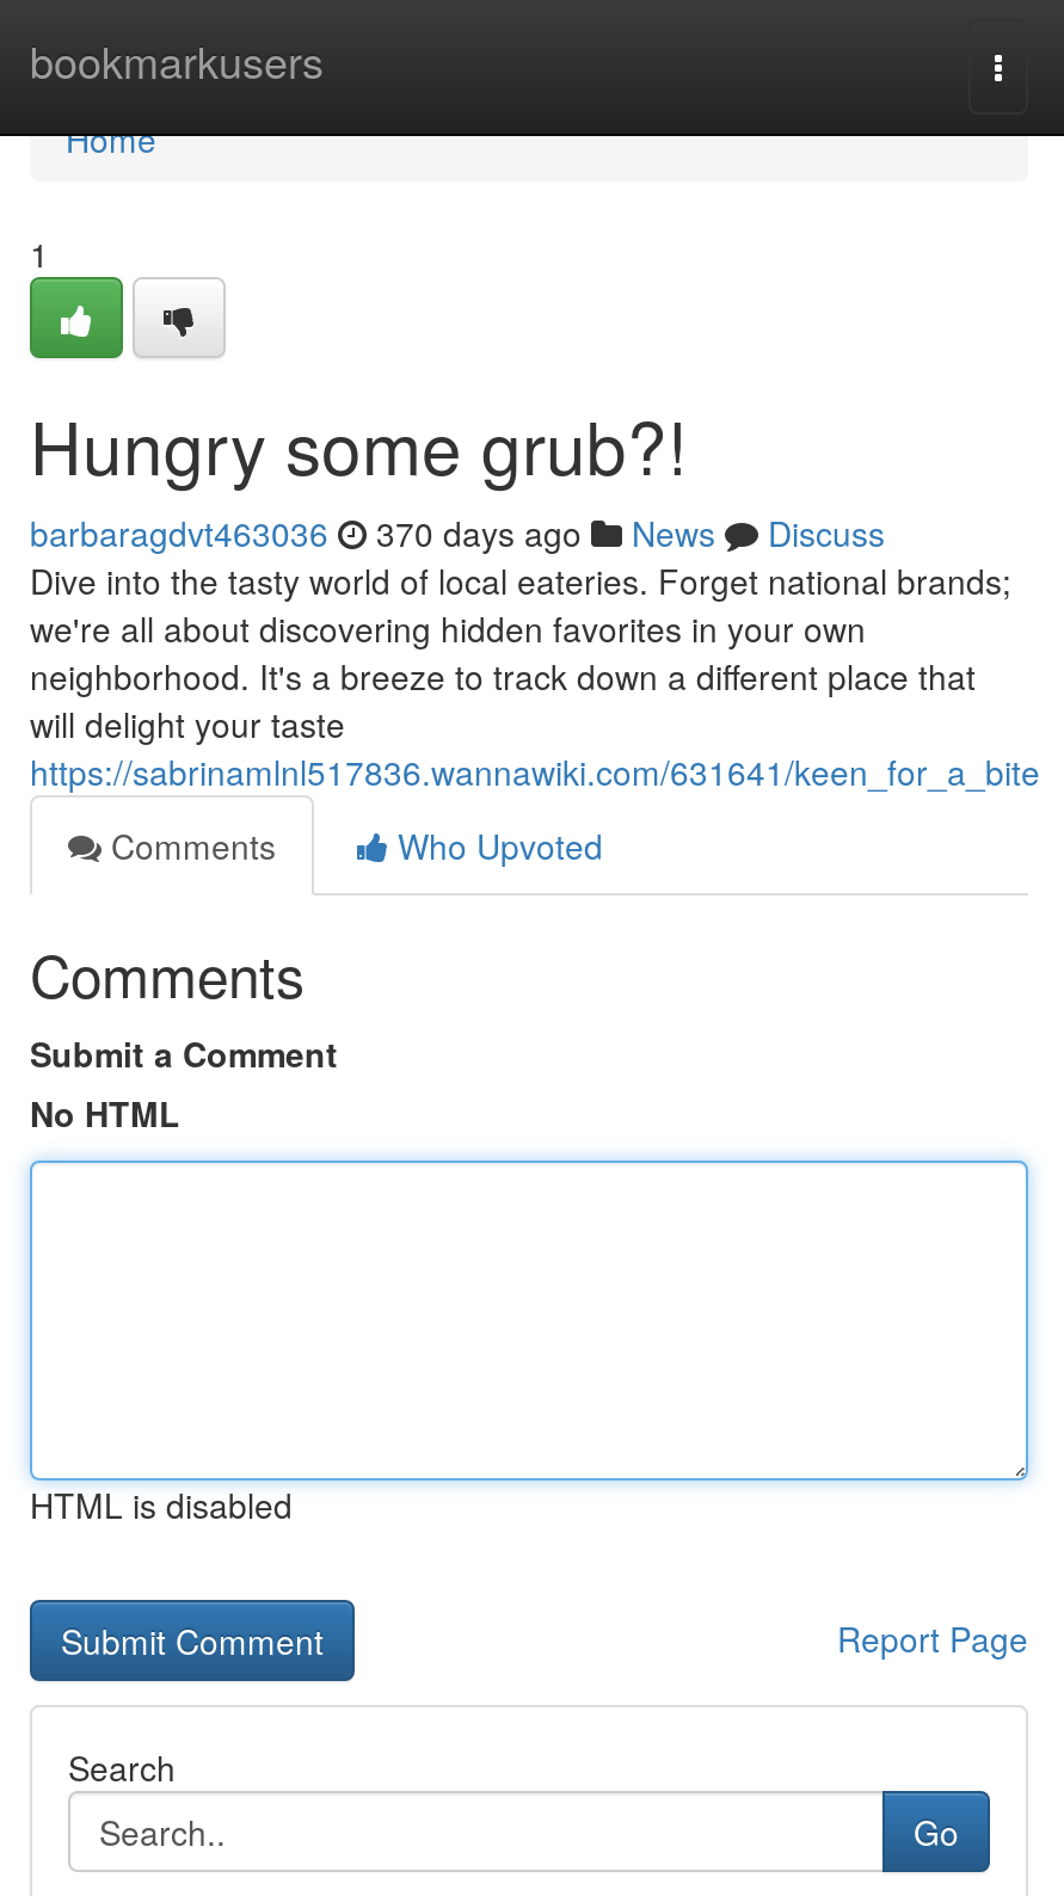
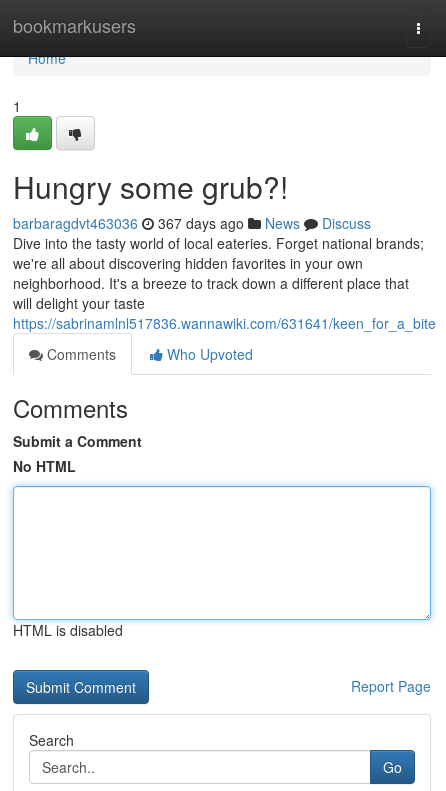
- barbaragdvt463036 370 days ago News Discuss
+ barbaragdvt463036 367 days ago News Discuss
